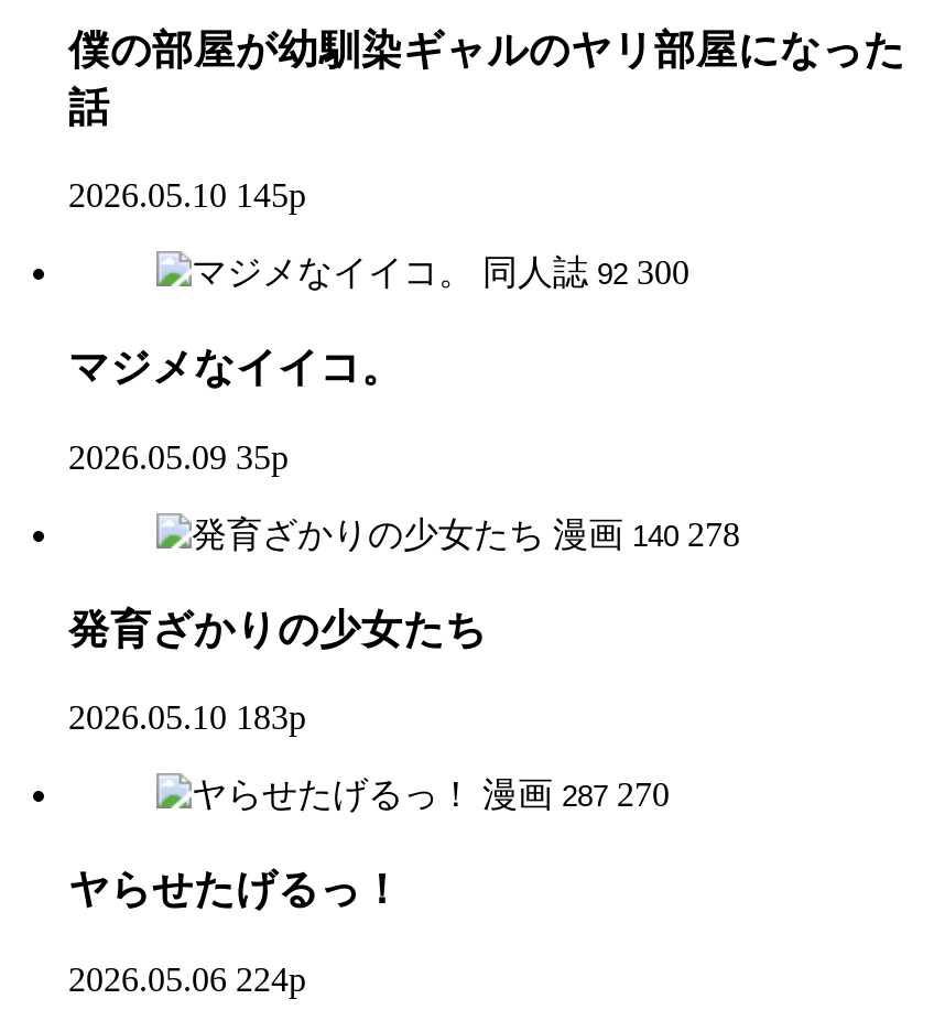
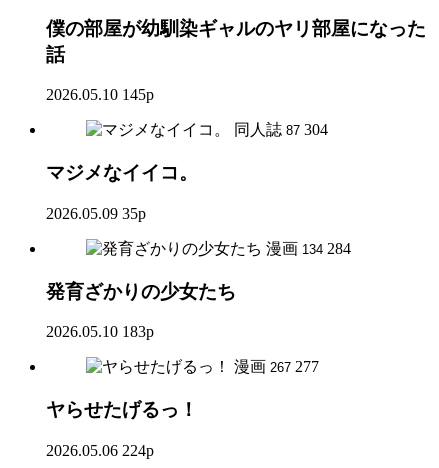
- 同人誌 92 300
+ 同人誌 87 304

- 漫画 140 278
+ 漫画 134 284

- 漫画 287 270
+ 漫画 267 277
